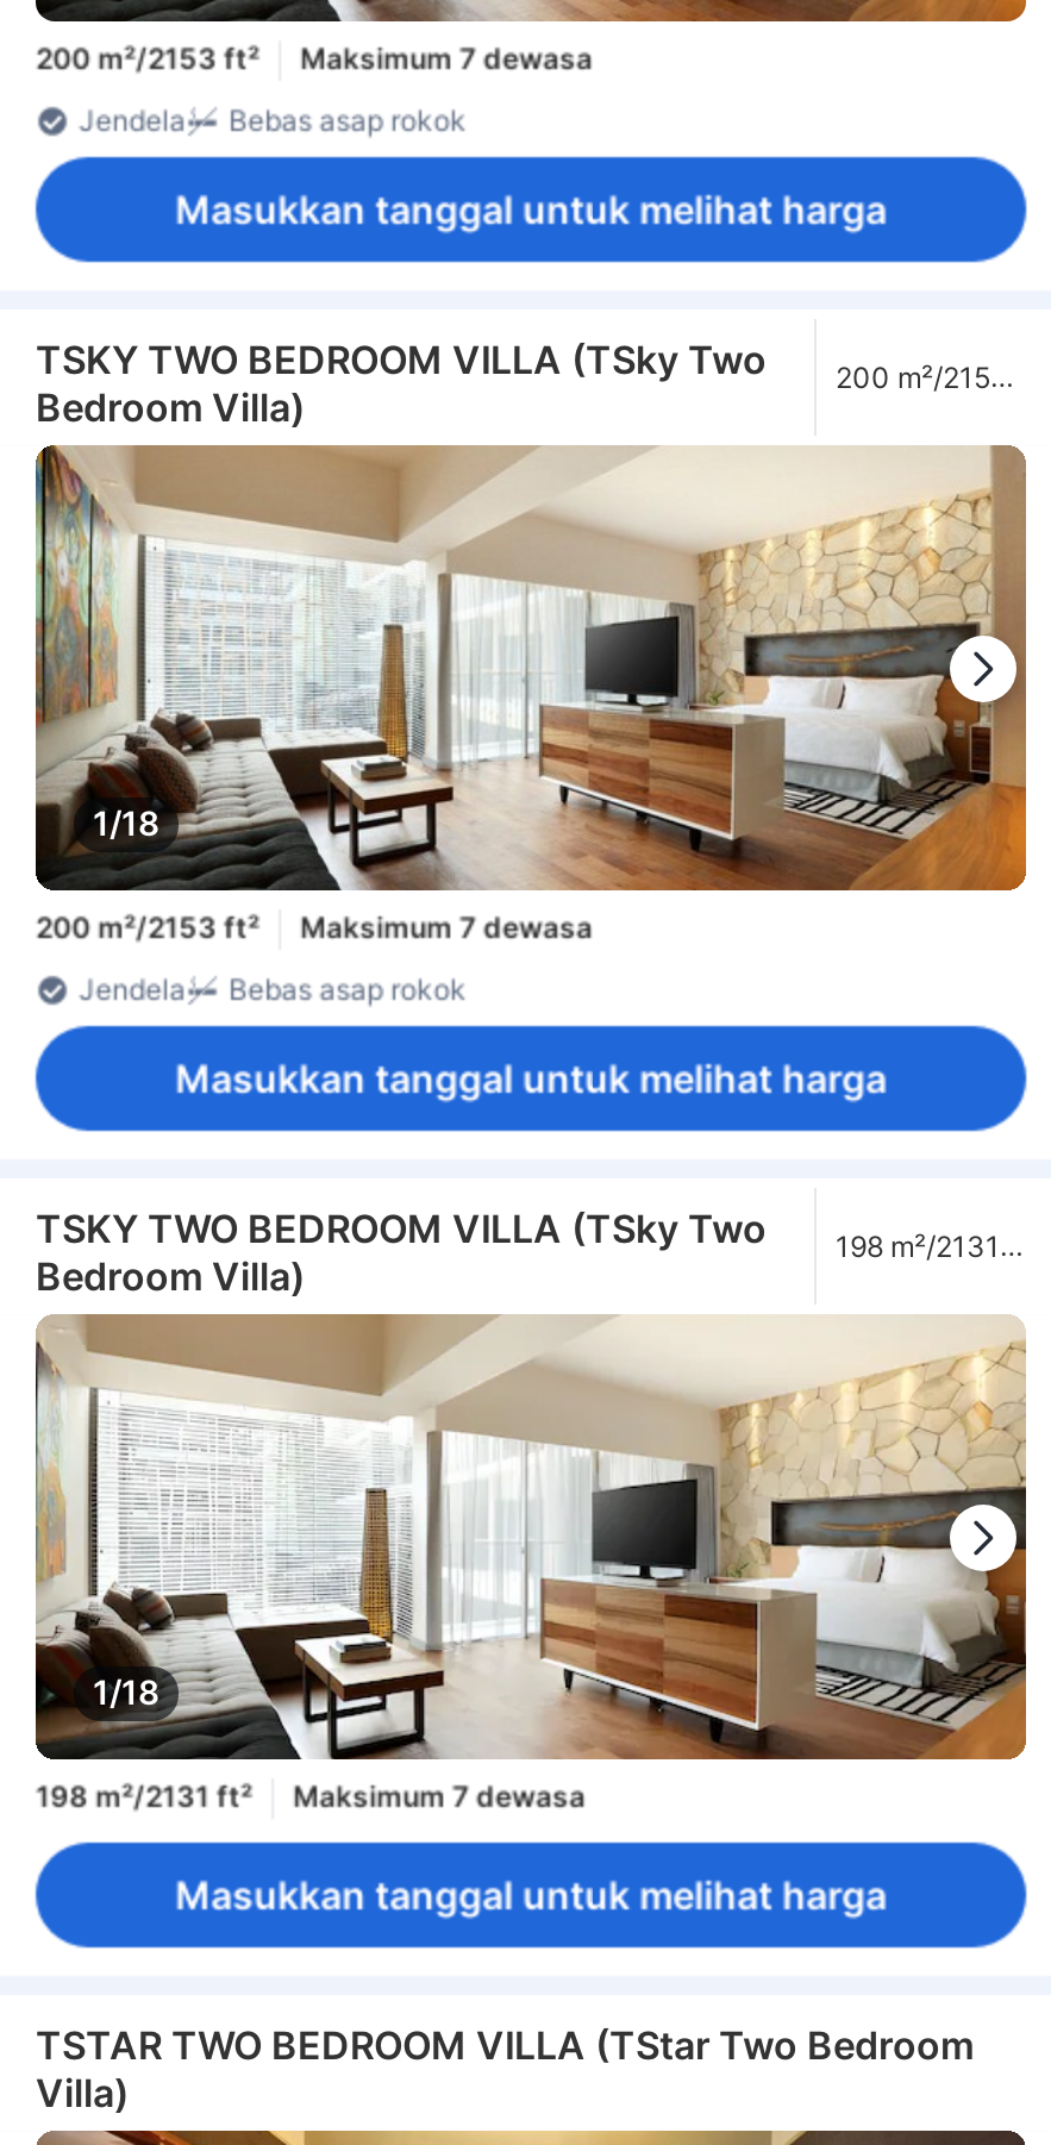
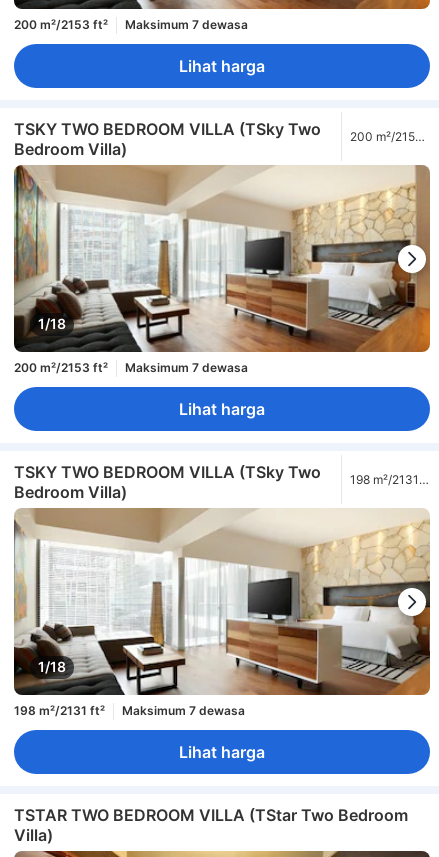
- Jendela
- Bebas asap rokok
- Masukkan tanggal untuk melihat harga
+ Lihat harga

- Jendela
- Bebas asap rokok
- Masukkan tanggal untuk melihat harga
+ Lihat harga

- Masukkan tanggal untuk melihat harga
+ Lihat harga
